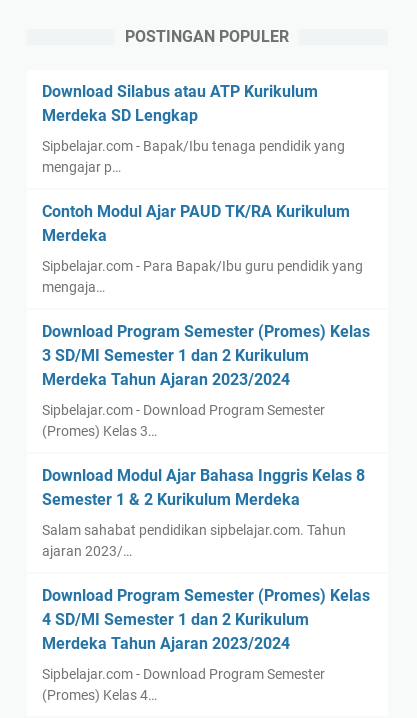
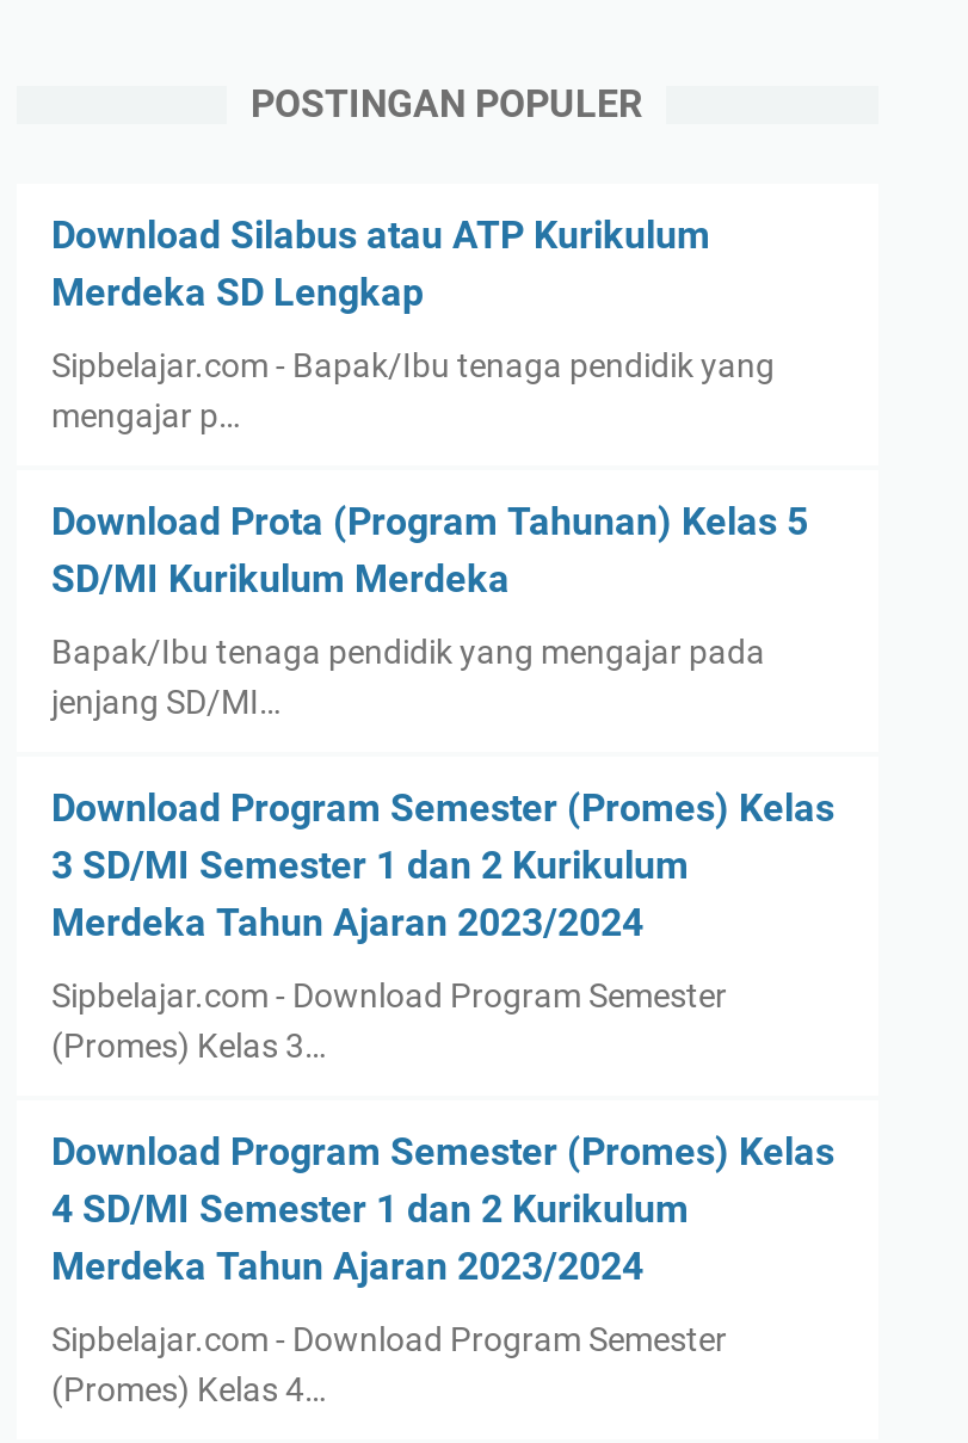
- Contoh Modul Ajar PAUD TK/RA Kurikulum
- Merdeka
+ Download Prota (Program Tahunan) Kelas 5
+ SD/MI Kurikulum Merdeka

- Sipbelajar.com - Para Bapak/Ibu guru pendidik yang
- mengaja…
+ Bapak/Ibu tenaga pendidik yang mengajar pada
+ jenjang SD/MI…

- Download Modul Ajar Bahasa Inggris Kelas 8
- Semester 1 & 2 Kurikulum Merdeka
- Salam sahabat pendidikan sipbelajar.com. Tahun
- ajaran 2023/…
